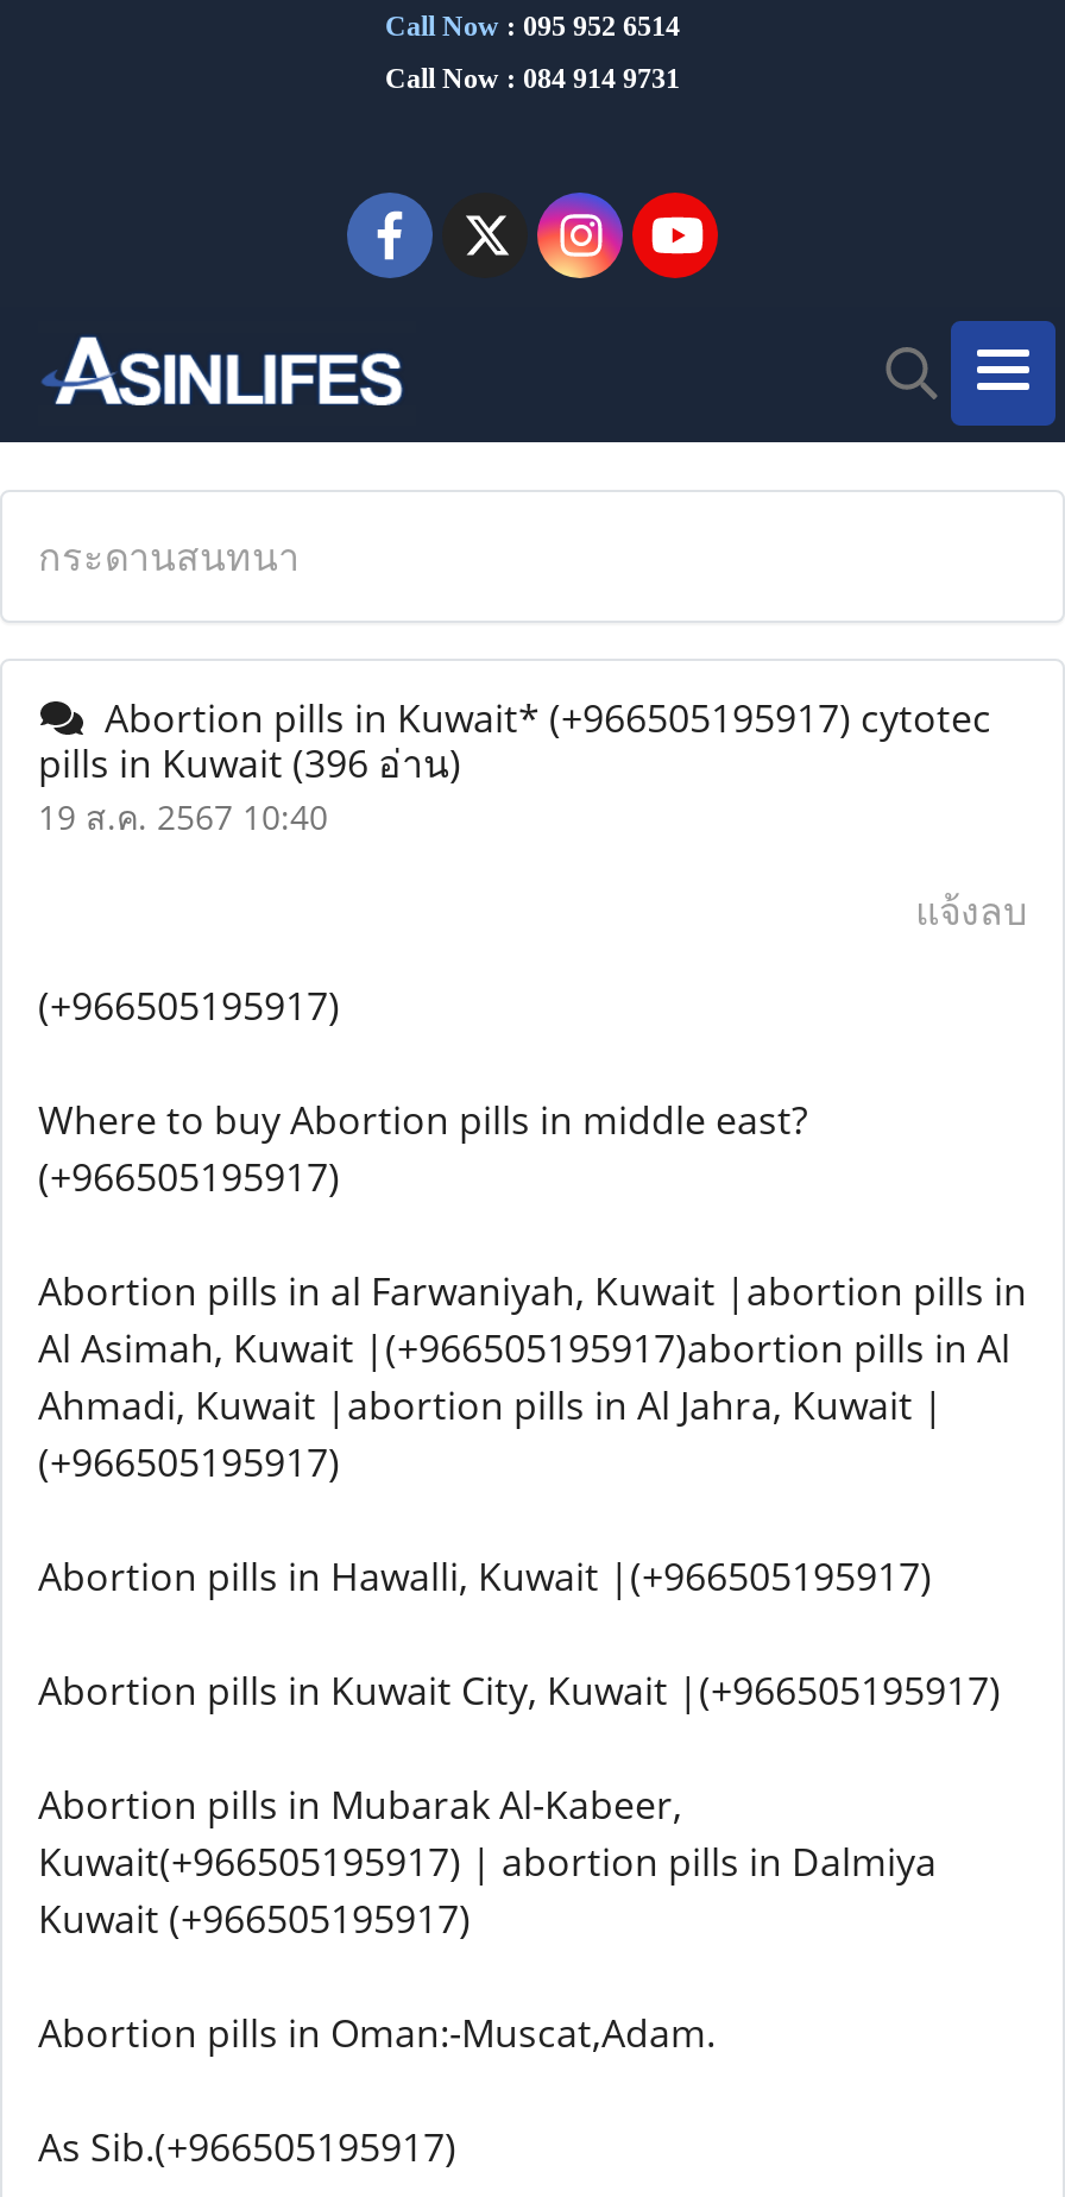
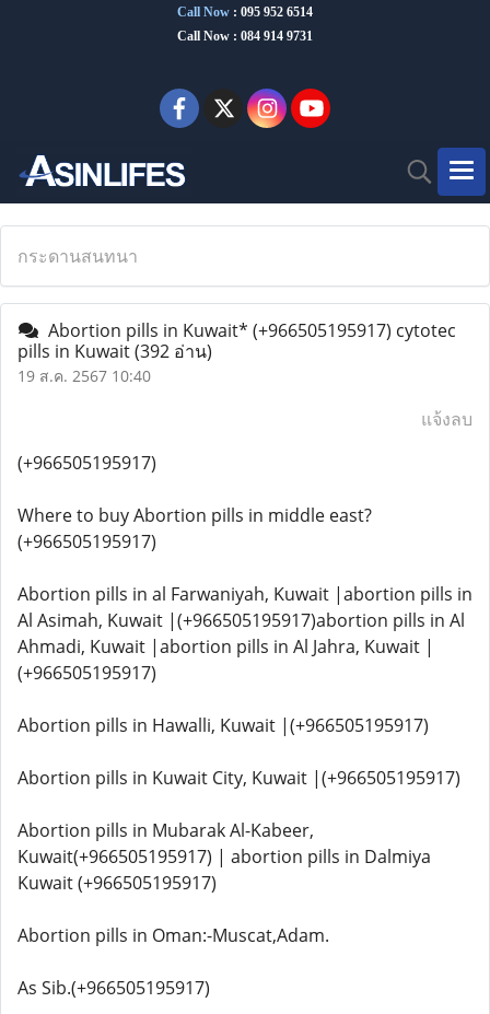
- pills in Kuwait (396 อ่าน)
+ pills in Kuwait (392 อ่าน)
